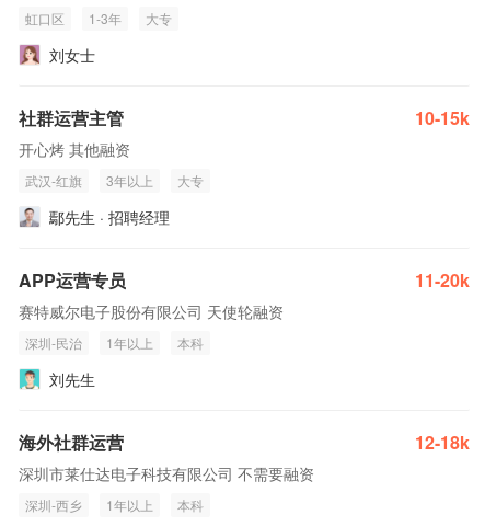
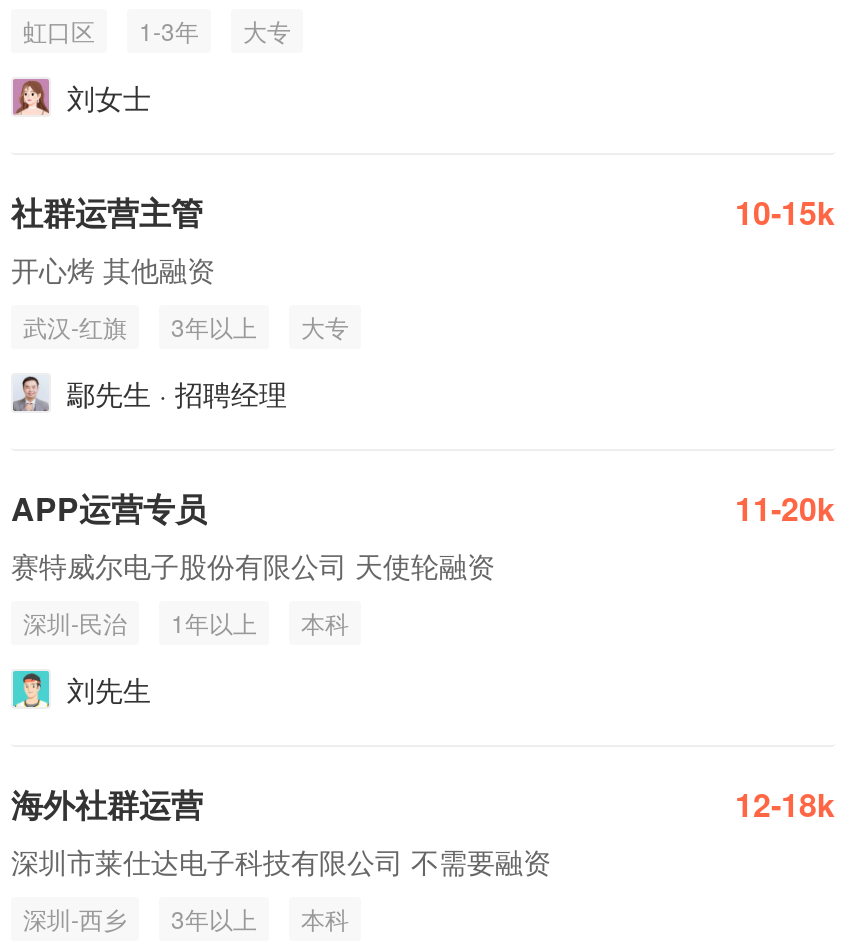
- 深圳-西乡 1年以上 本科
+ 深圳-西乡 3年以上 本科
